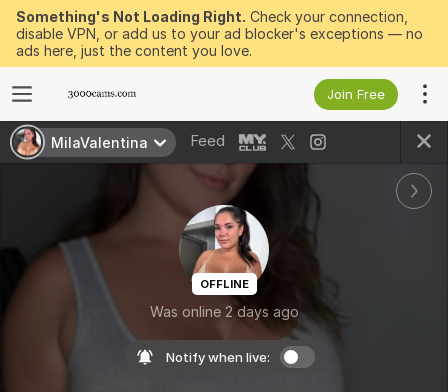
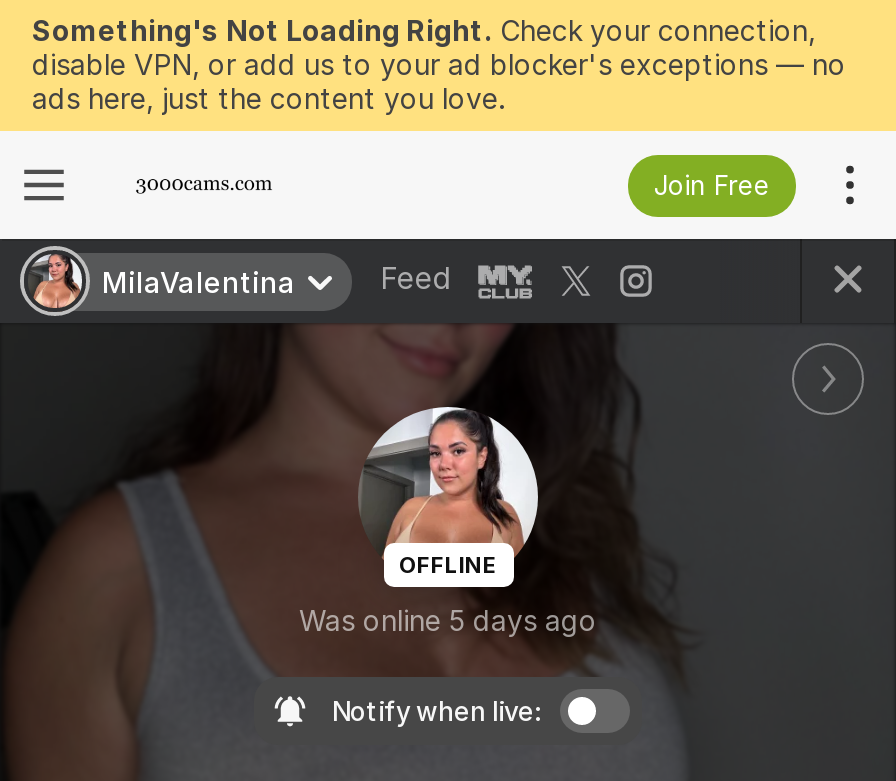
- Was online 2 days ago
+ Was online 5 days ago
